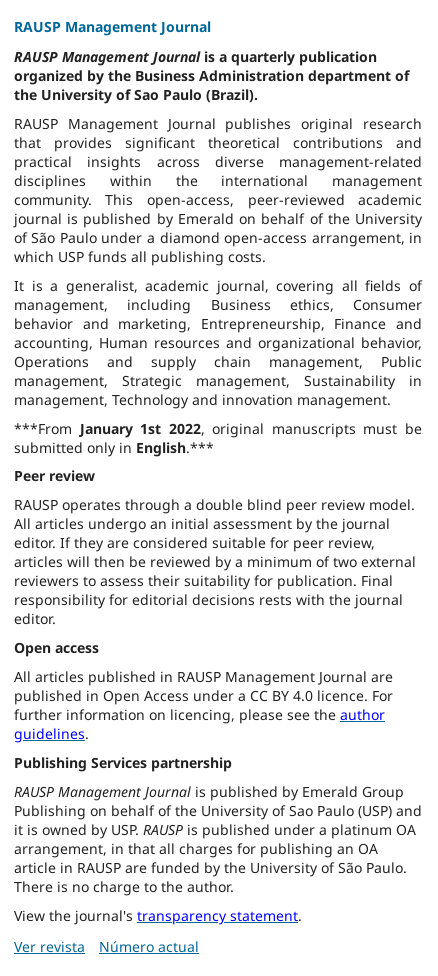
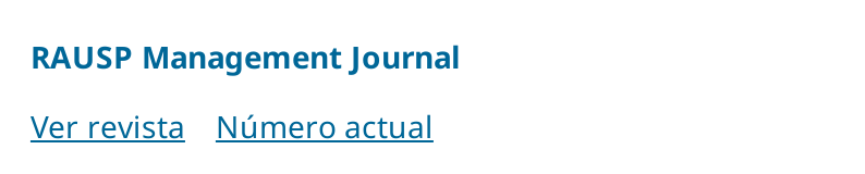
- RAUSP Management Journal is a quarterly publication
- organized by the Business Administration department of
- the University of Sao Paulo (Brazil).
- RAUSP Management Journal publishes original research
- that provides significant theoretical contributions and
- practical insights across diverse management-related
- disciplines within the international management
- community. This open-access, peer-reviewed academic
- journal is published by Emerald on behalf of the University
- of São Paulo under a diamond open-access arrangement, in
- which USP funds all publishing costs.
- It is a generalist, academic journal, covering all fields of
- management, including Business ethics, Consumer
- behavior and marketing, Entrepreneurship, Finance and
- accounting, Human resources and organizational behavior,
- Operations and supply chain management, Public
- management, Strategic management, Sustainability in
- management, Technology and innovation management.
- ***From January 1st 2022, original manuscripts must be
- submitted only in English.***
- Peer review
- RAUSP operates through a double blind peer review model.
- All articles undergo an initial assessment by the journal
- editor. If they are considered suitable for peer review,
- articles will then be reviewed by a minimum of two external
- reviewers to assess their suitability for publication. Final
- responsibility for editorial decisions rests with the journal
- editor.
- Open access
- All articles published in RAUSP Management Journal are
- published in Open Access under a CC BY 4.0 licence. For
- further information on licencing, please see the author
- guidelines.
- Publishing Services partnership
- RAUSP Management Journal is published by Emerald Group
- Publishing on behalf of the University of Sao Paulo (USP) and
- it is owned by USP. RAUSP is published under a platinum OA
- arrangement, in that all charges for publishing an OA
- article in RAUSP are funded by the University of São Paulo.
- There is no charge to the author.
- View the journal's transparency statement.
